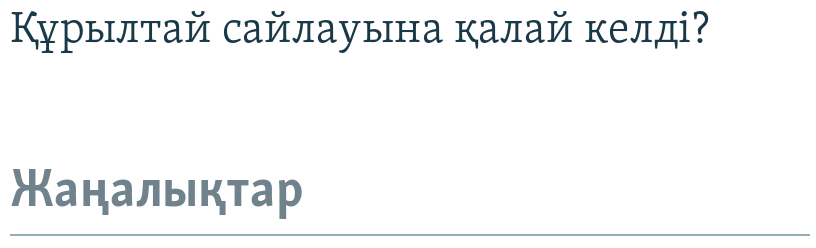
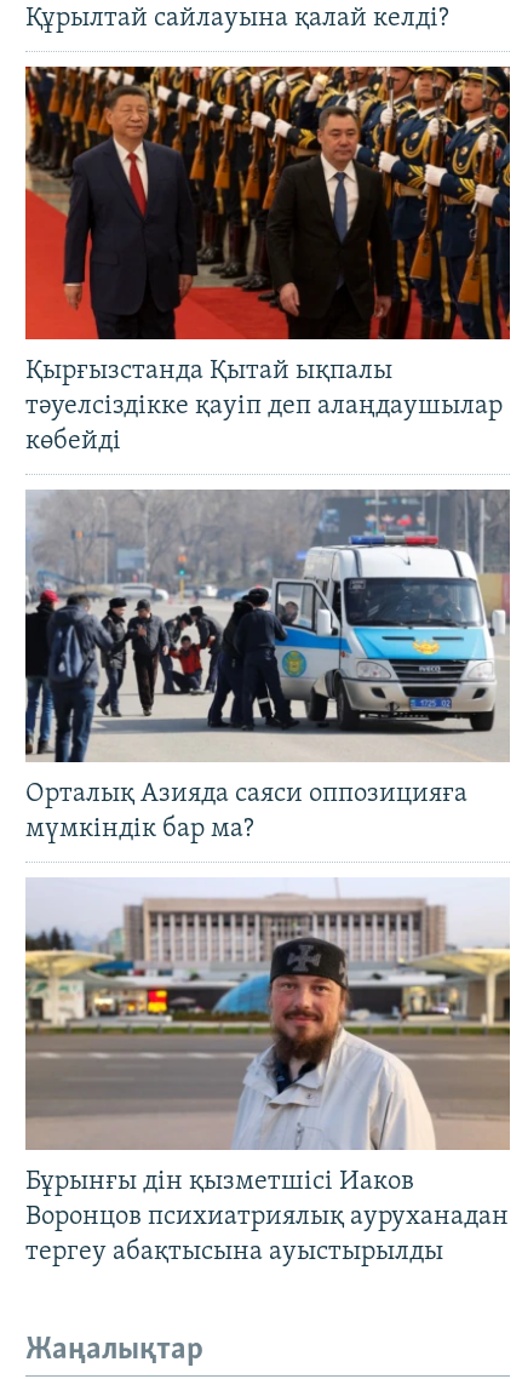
+ [image]
+ Қырғызстанда Қытай ықпалы
+ тәуелсіздікке қауіп деп алаңдаушылар
+ көбейді

+ [image]
+ Орталық Азияда саяси оппозицияға
+ мүмкіндік бар ма?

+ [image]
+ Бұрынғы дін қызметшісі Иаков
+ Воронцов психиатриялық ауруханадан
+ тергеу абақтысына ауыстырылды
